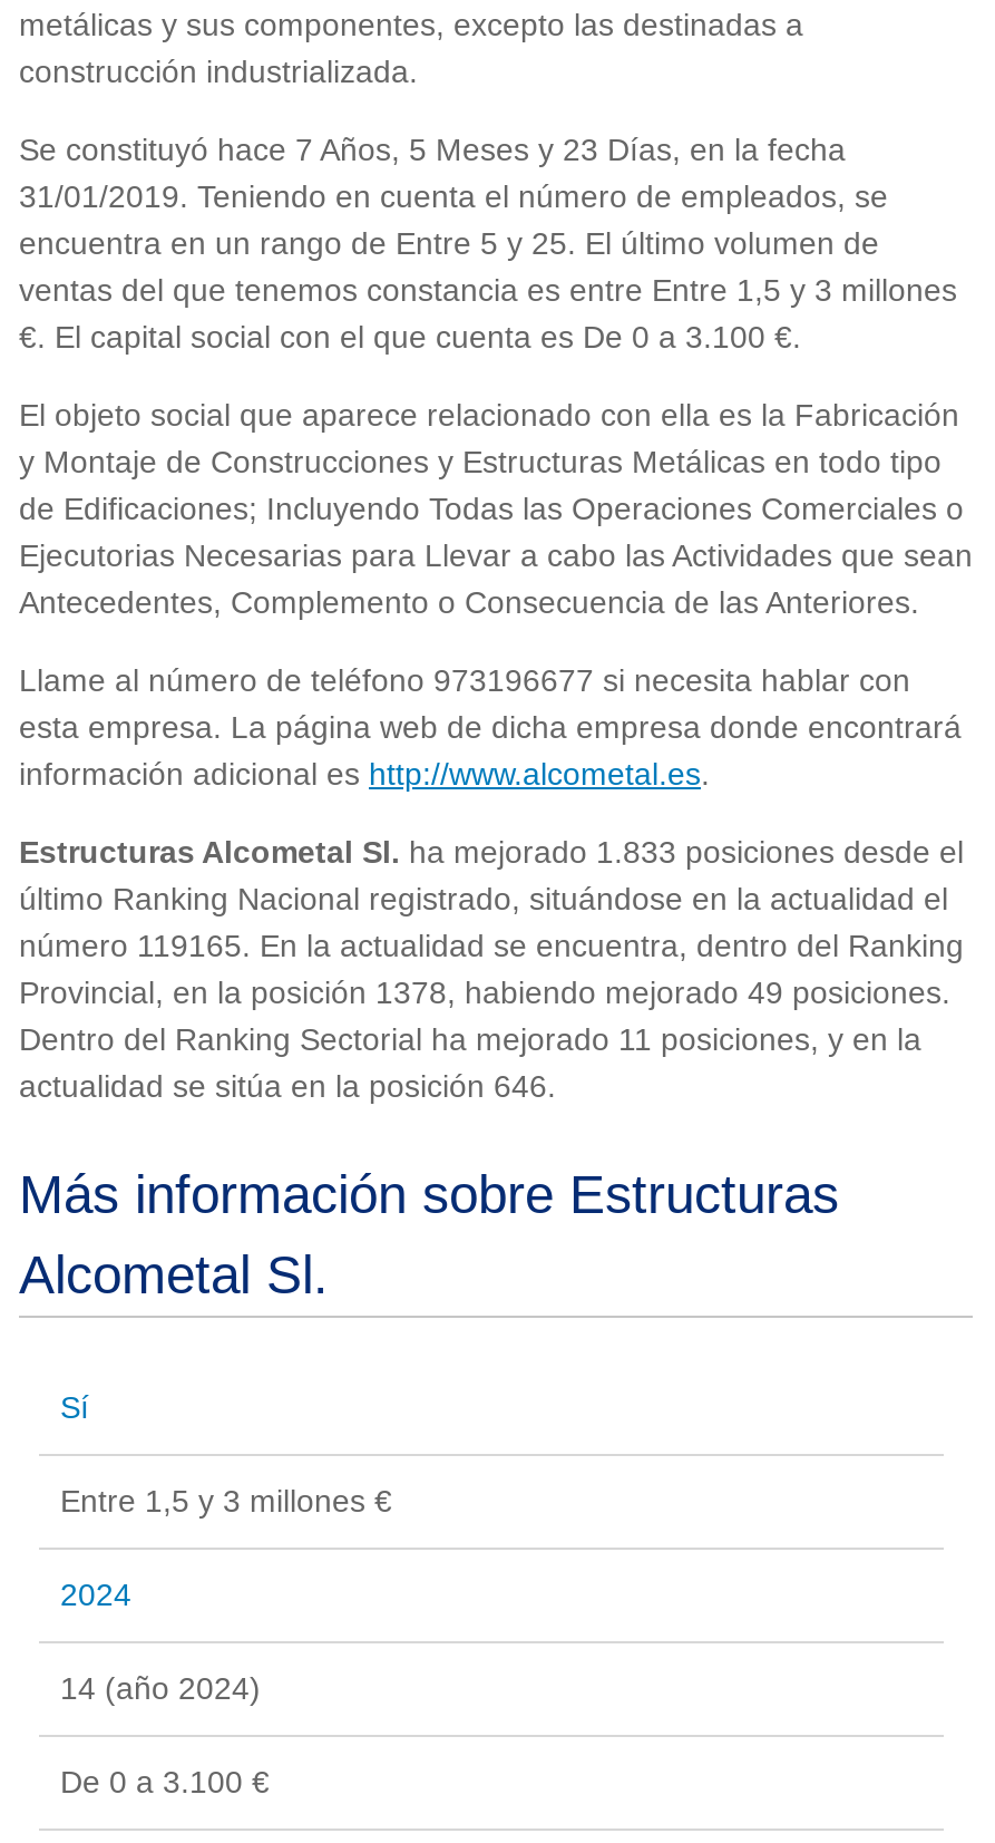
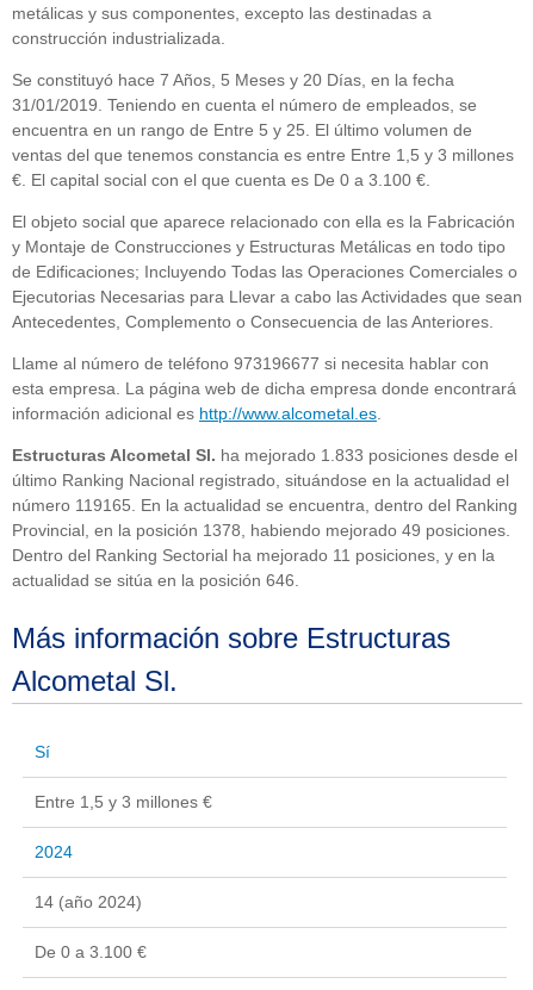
- Se constituyó hace 7 Años, 5 Meses y 23 Días, en la fecha
+ Se constituyó hace 7 Años, 5 Meses y 20 Días, en la fecha
